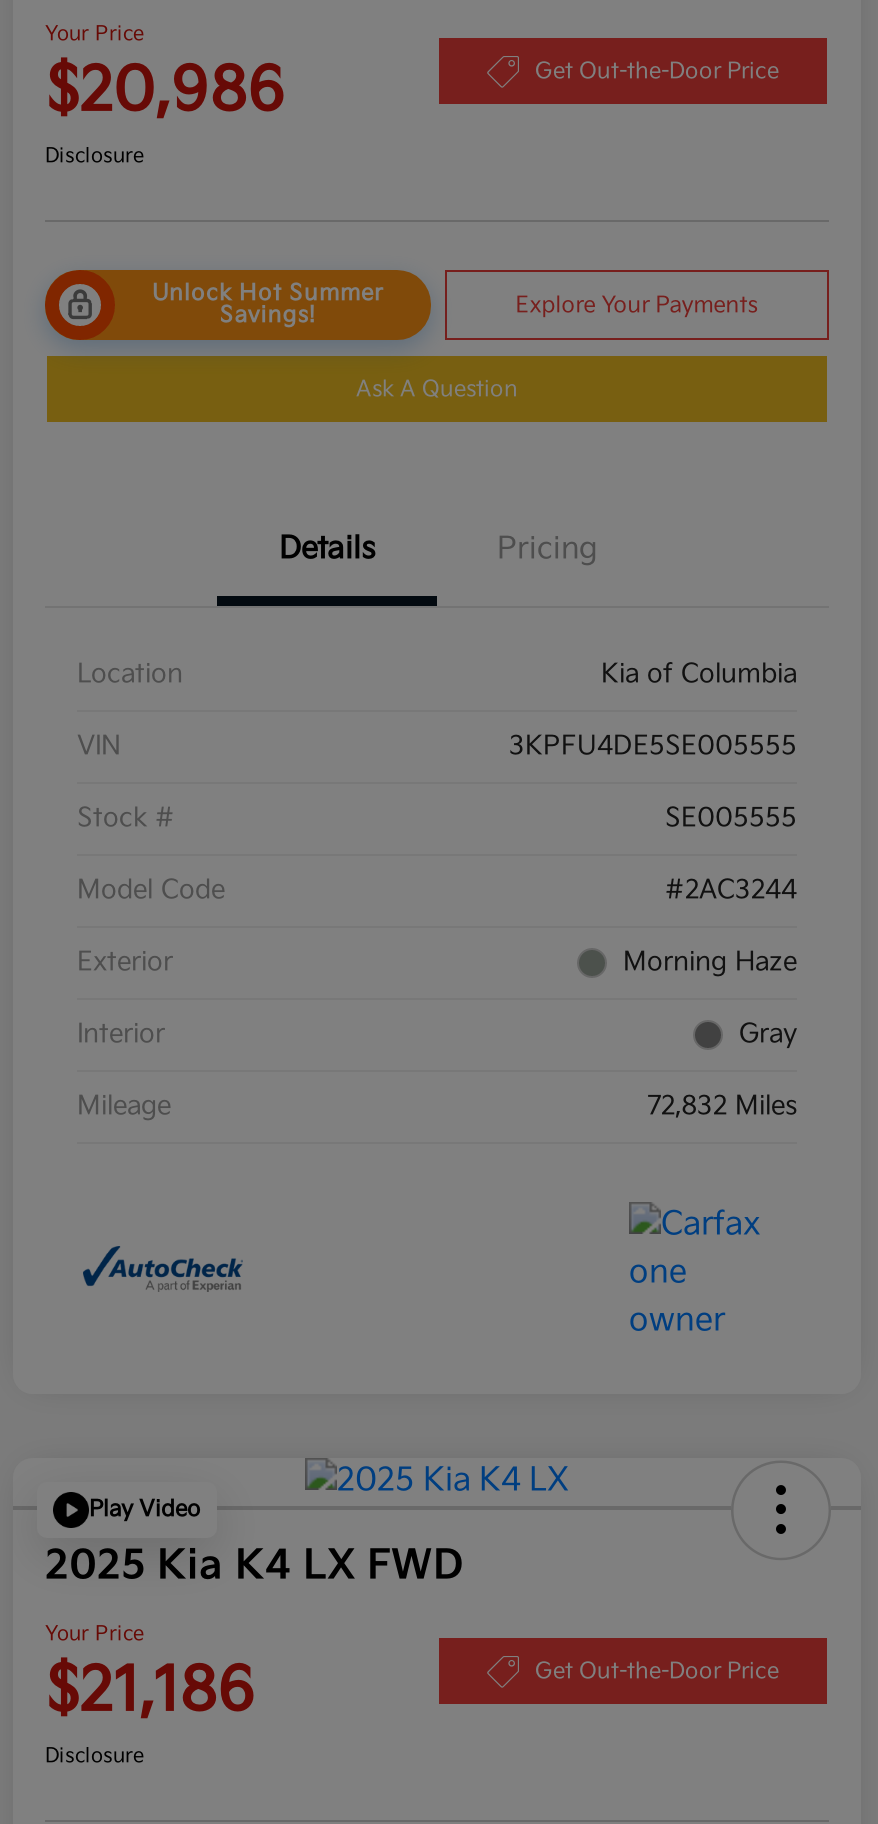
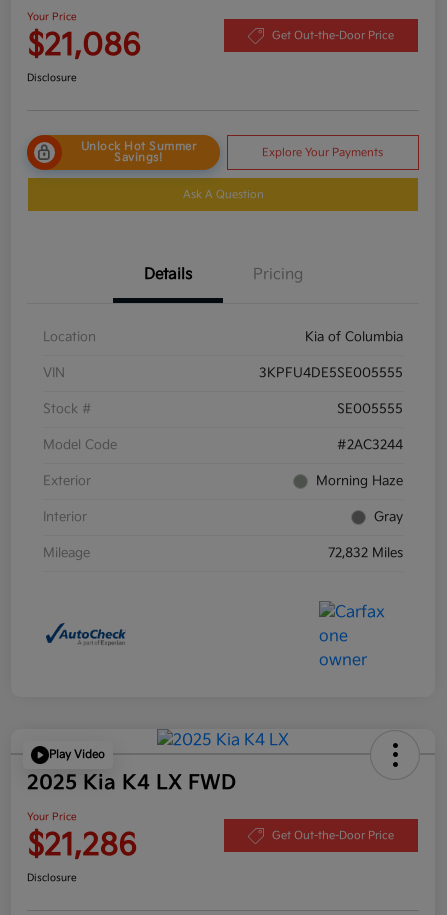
- $20,986
+ $21,086

- $21,186
+ $21,286
